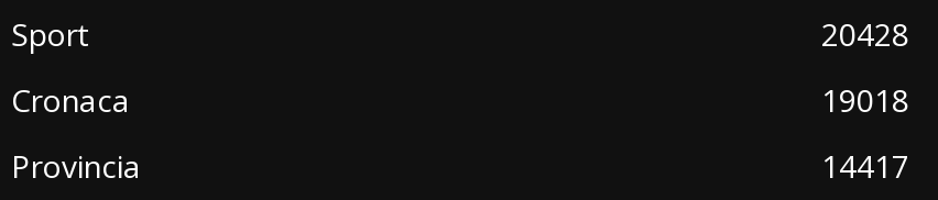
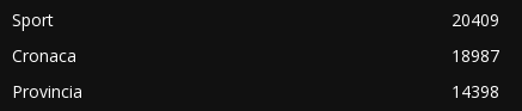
- 20428
+ 20409

- 19018
+ 18987

- 14417
+ 14398
